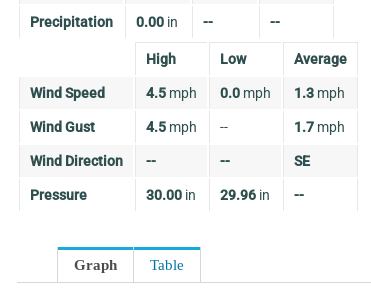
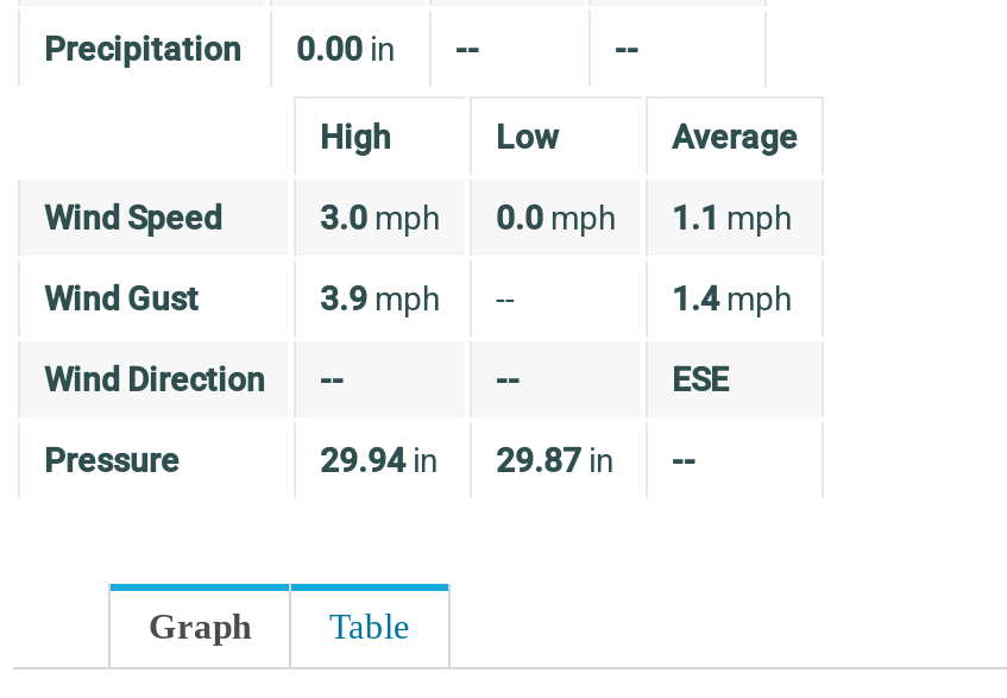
- 4.5 mph
+ 3.0 mph

- 1.3 mph
+ 1.1 mph

- 4.5 mph
+ 3.9 mph

- 1.7 mph
+ 1.4 mph

- SE
+ ESE

- 30.00 in
+ 29.94 in

- 29.96 in
+ 29.87 in
